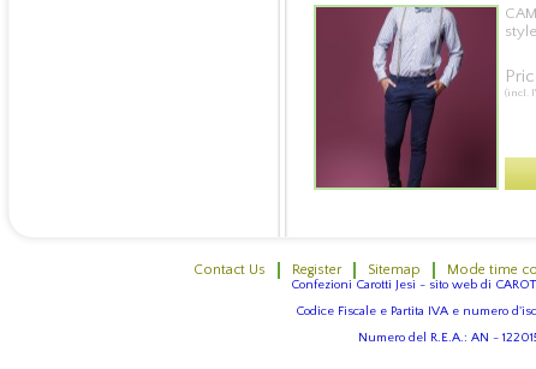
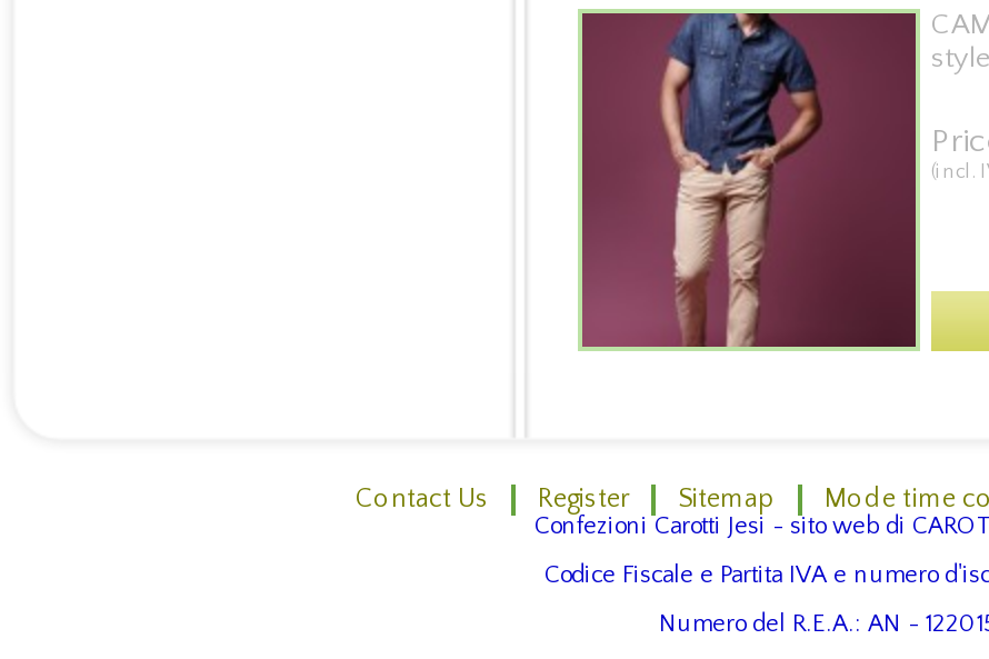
- [image]
+ [image]
